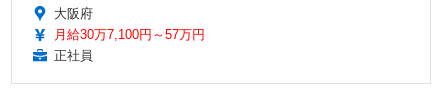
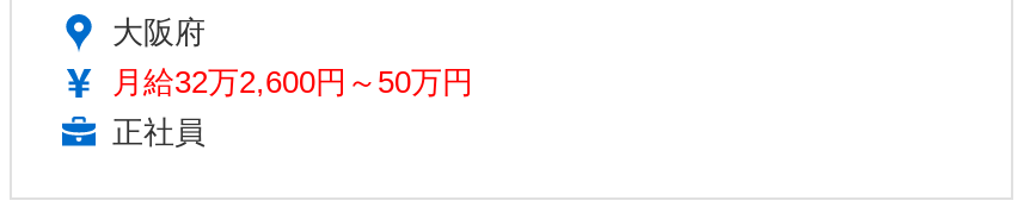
- 月給30万7,100円～57万円
+ 月給32万2,600円～50万円
